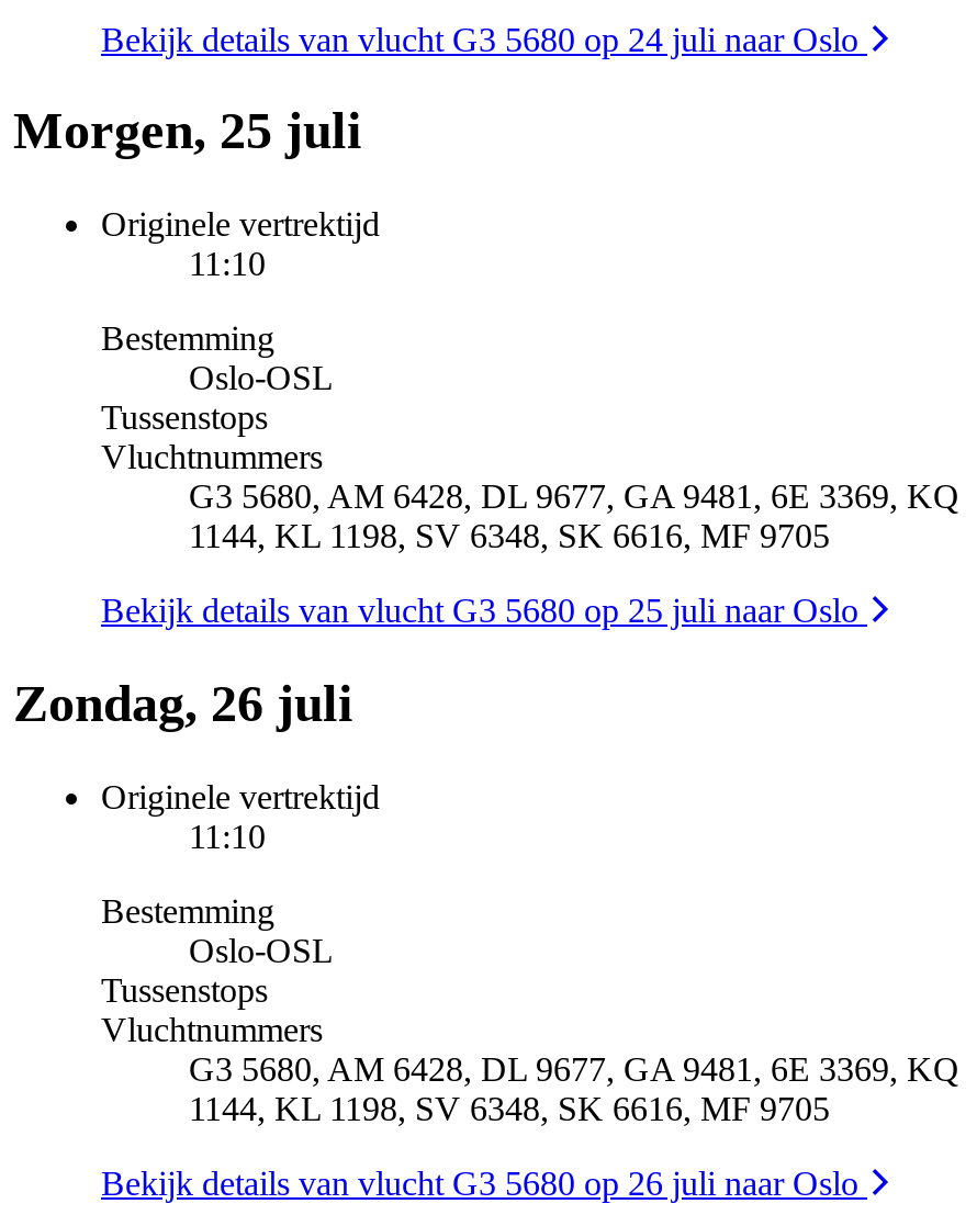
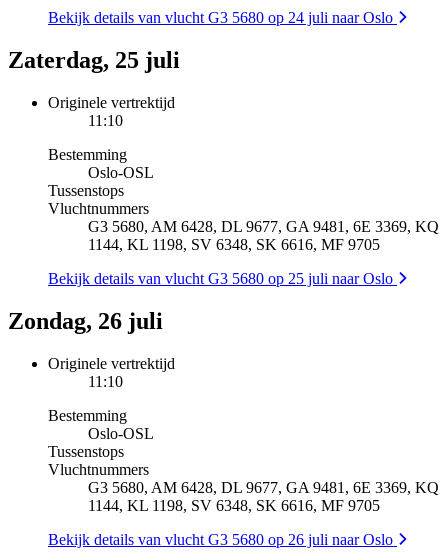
- Morgen, 25 juli
+ Zaterdag, 25 juli
